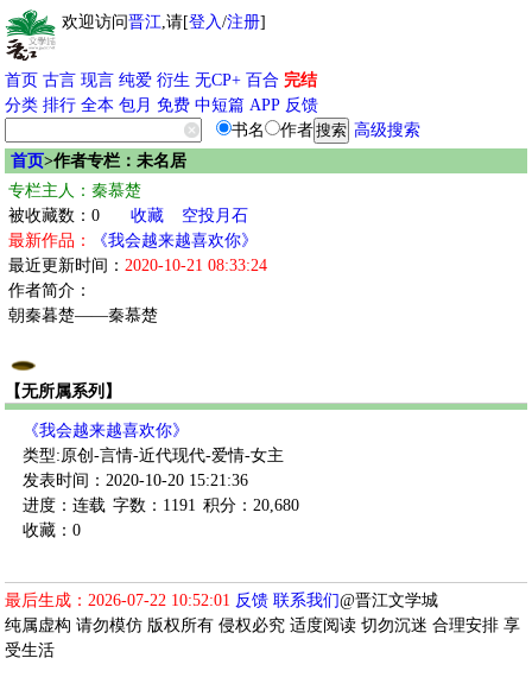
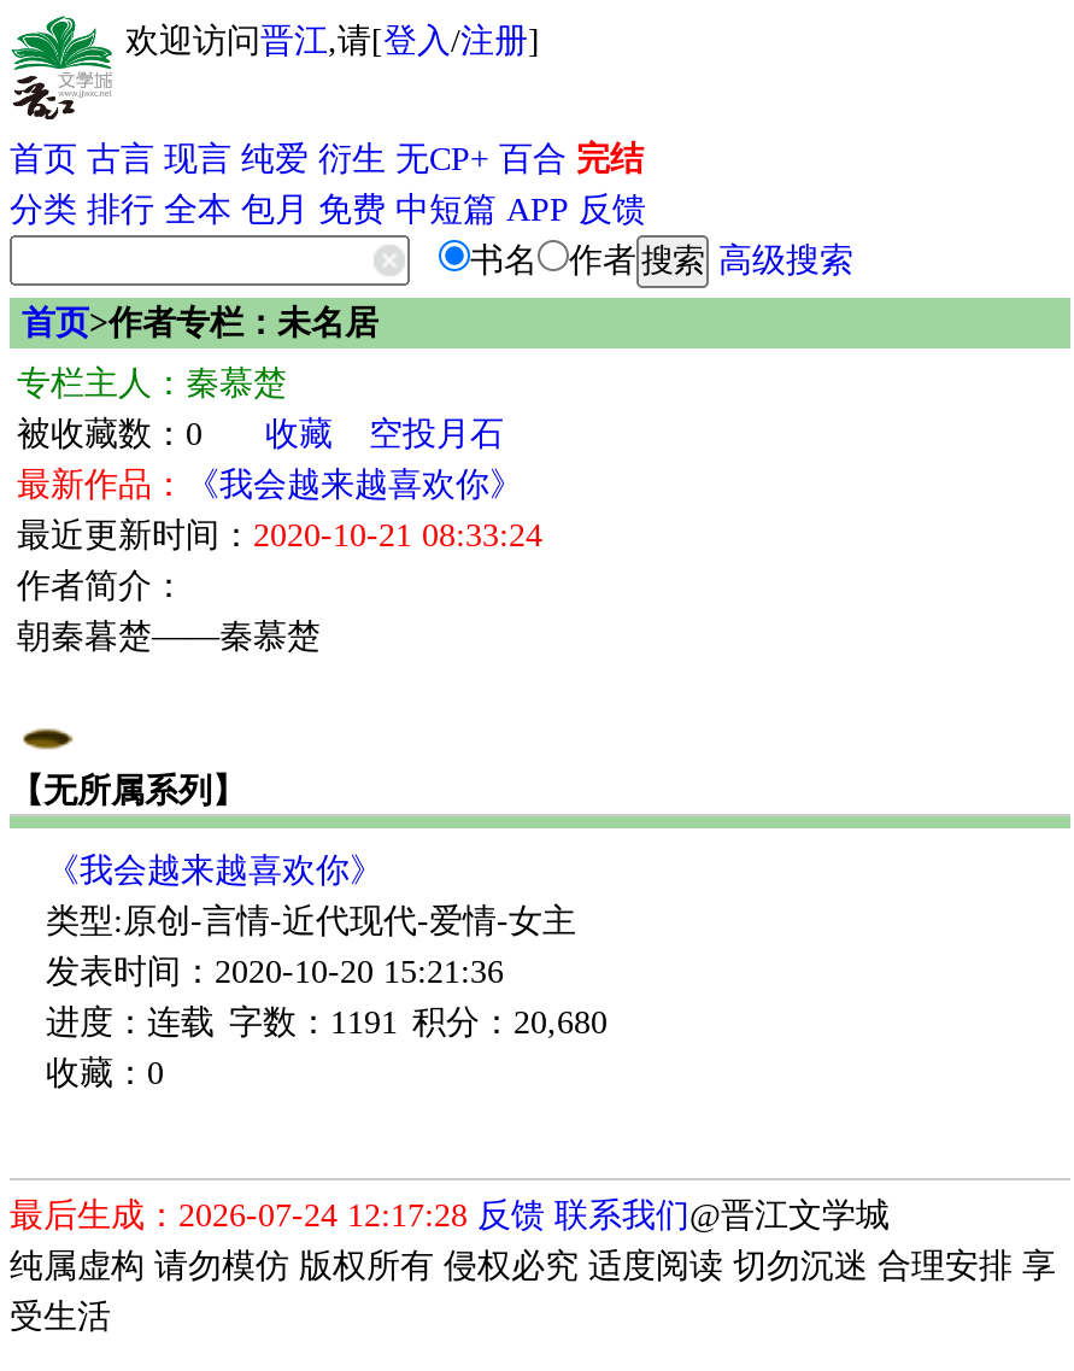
- 最后生成：2026-07-22 10:52:01 反馈 联系我们@晋江文学城
+ 最后生成：2026-07-24 12:17:28 反馈 联系我们@晋江文学城
